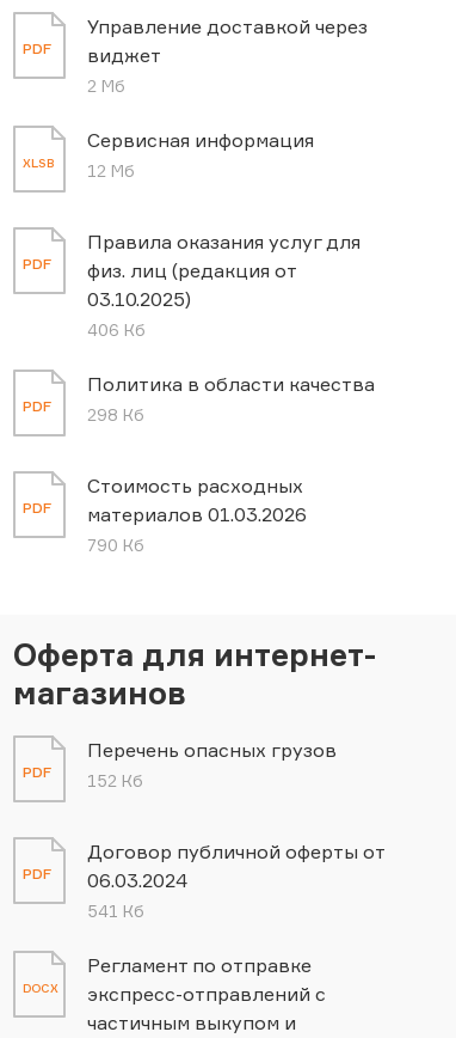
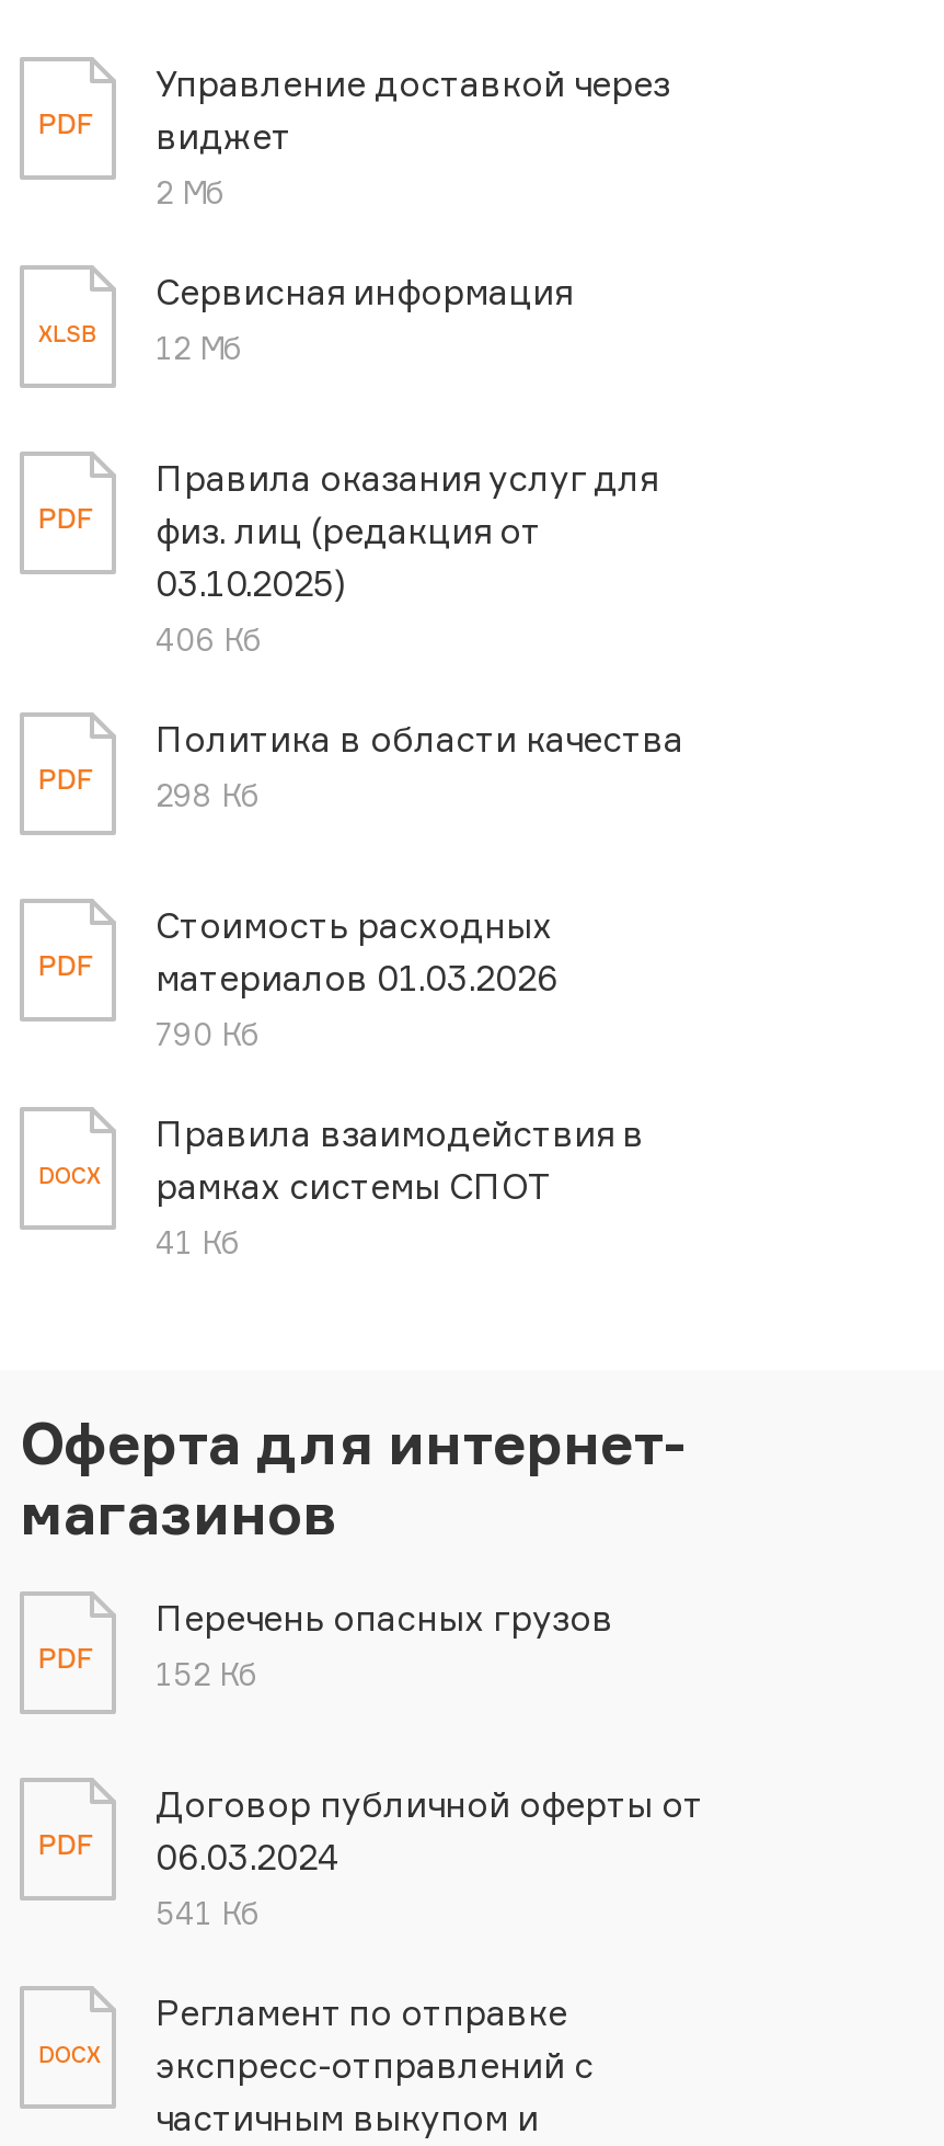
+ DOCX

+ Правила взаимодействия в
+ рамках системы СПОТ
+ 41 Кб
